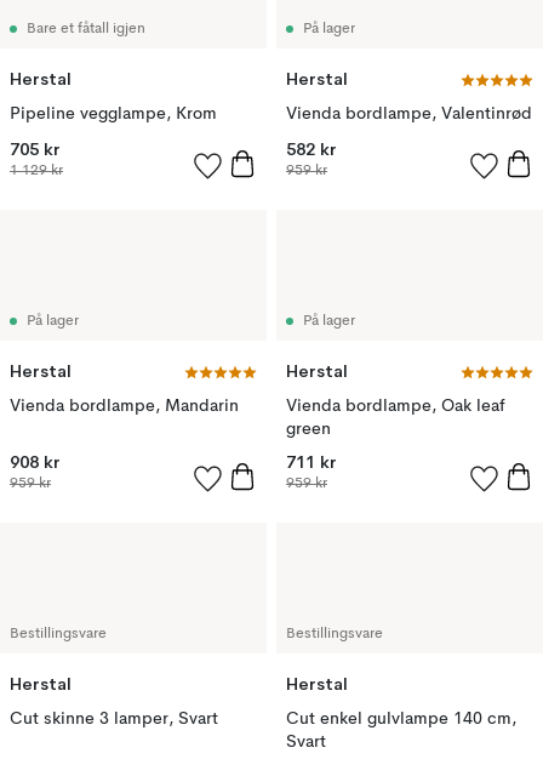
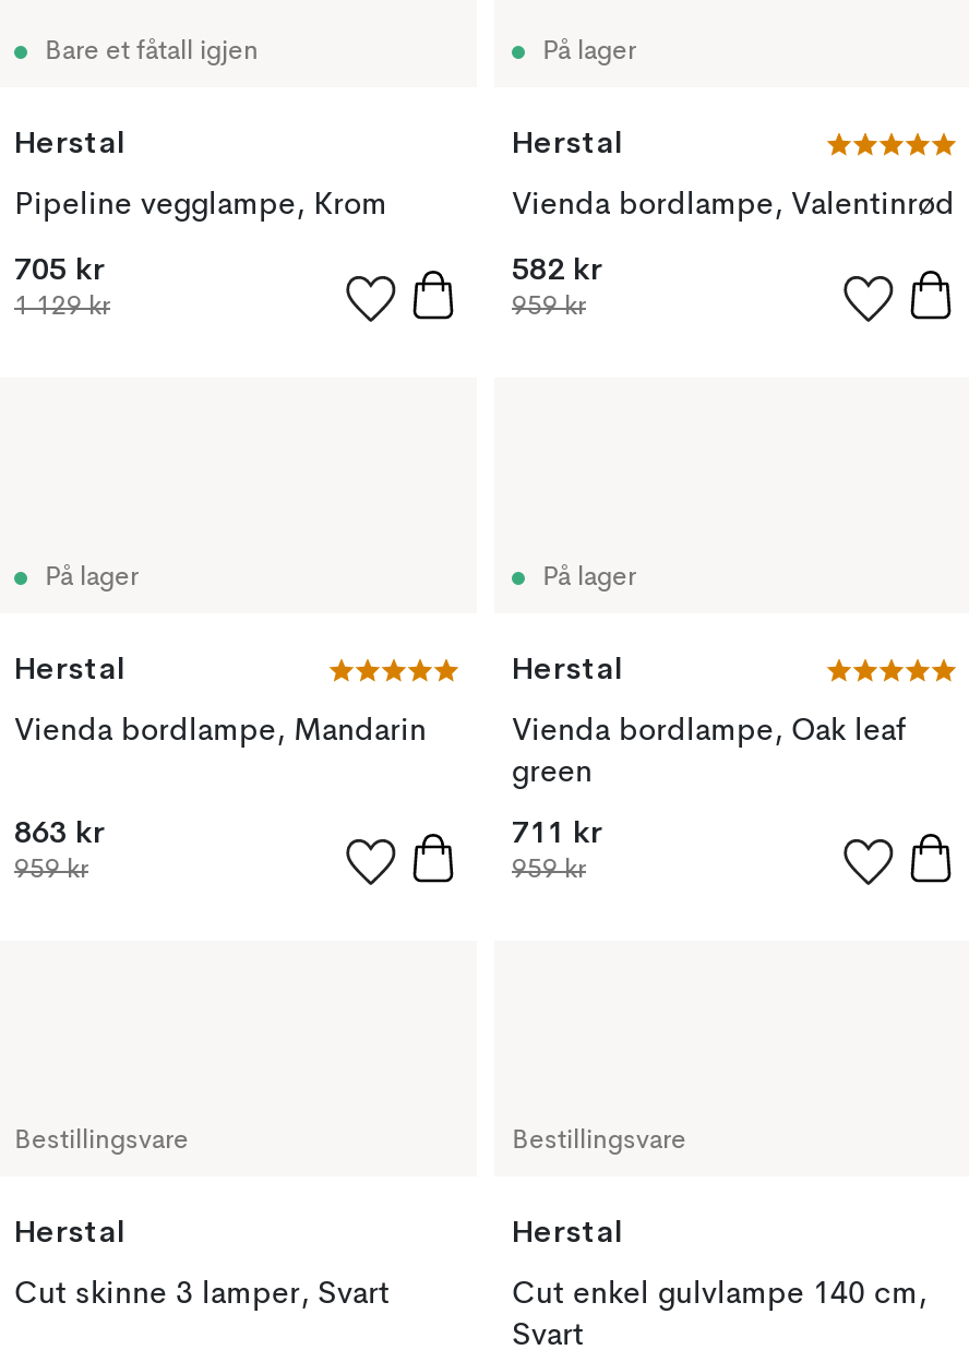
- 908 kr
+ 863 kr
